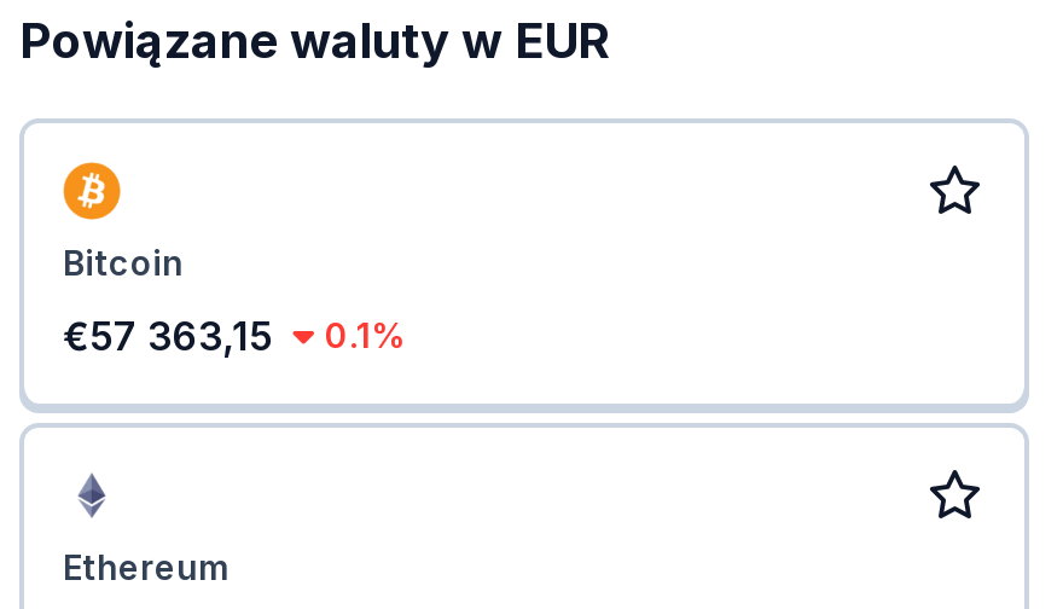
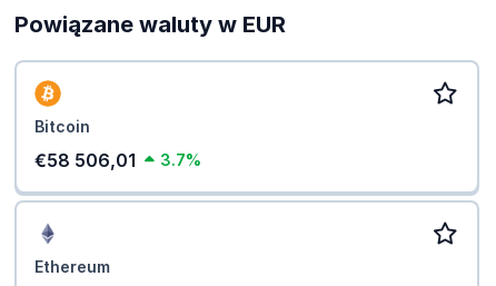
- €57 363,15
+ €58 506,01

- 0.1%
+ 3.7%
